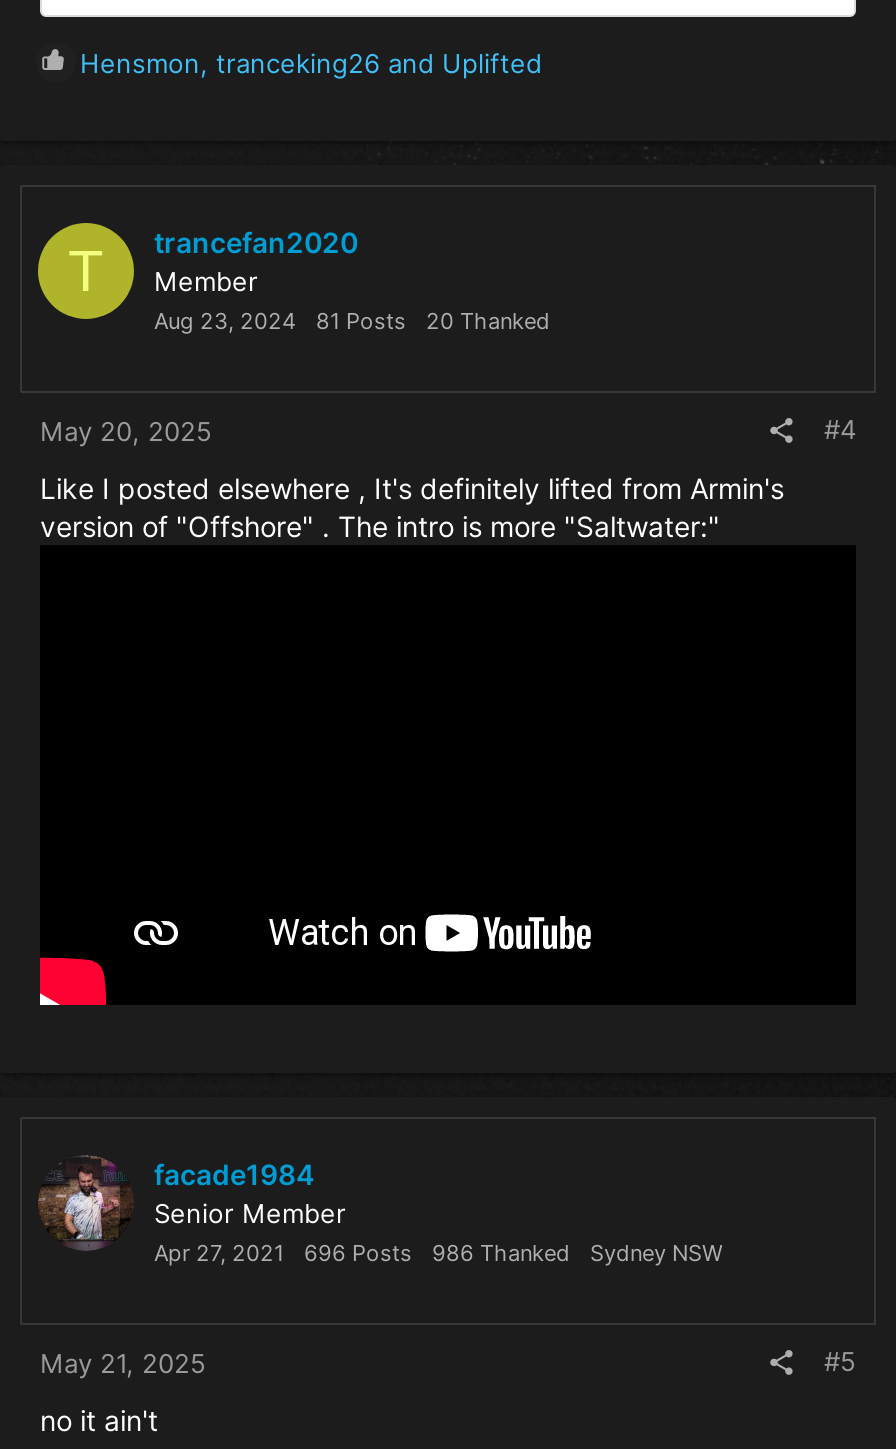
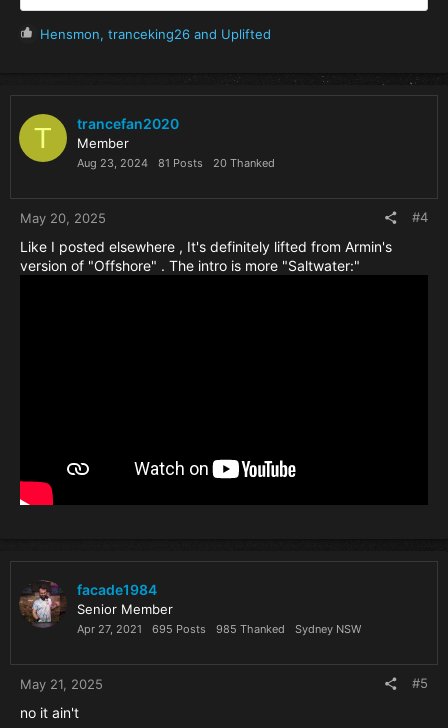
- 696 Posts
+ 695 Posts

- 986 Thanked
+ 985 Thanked
